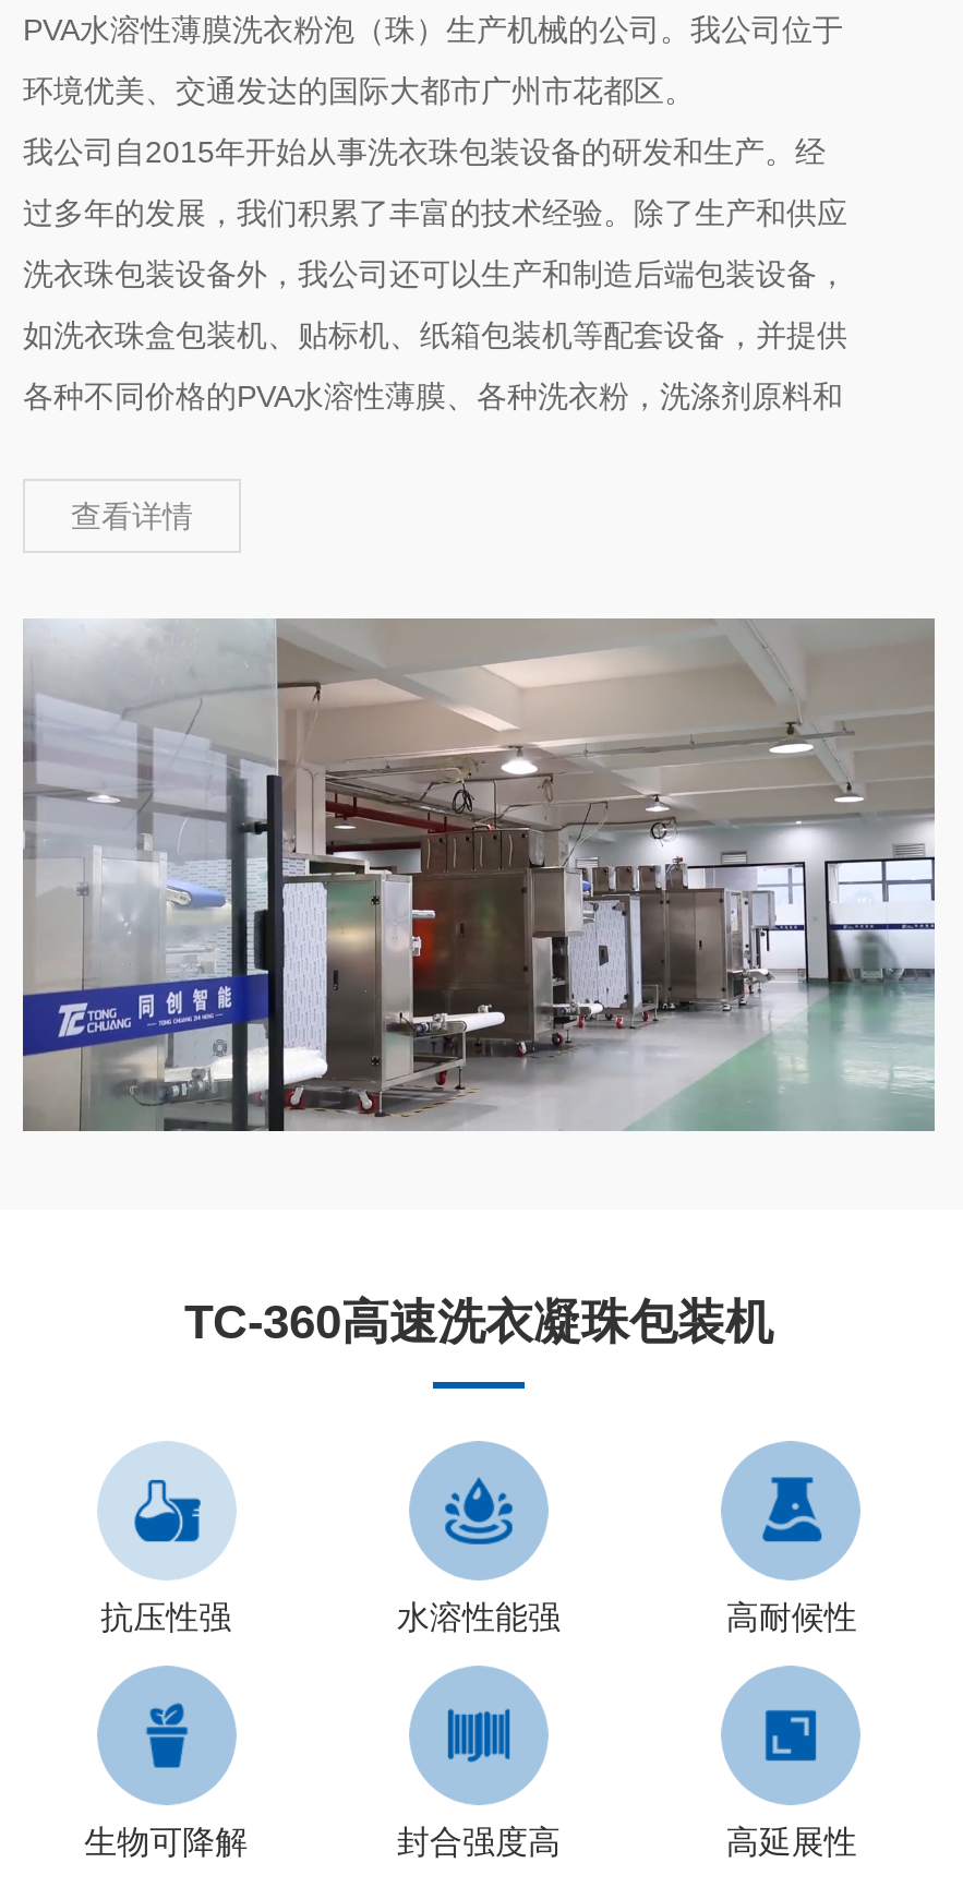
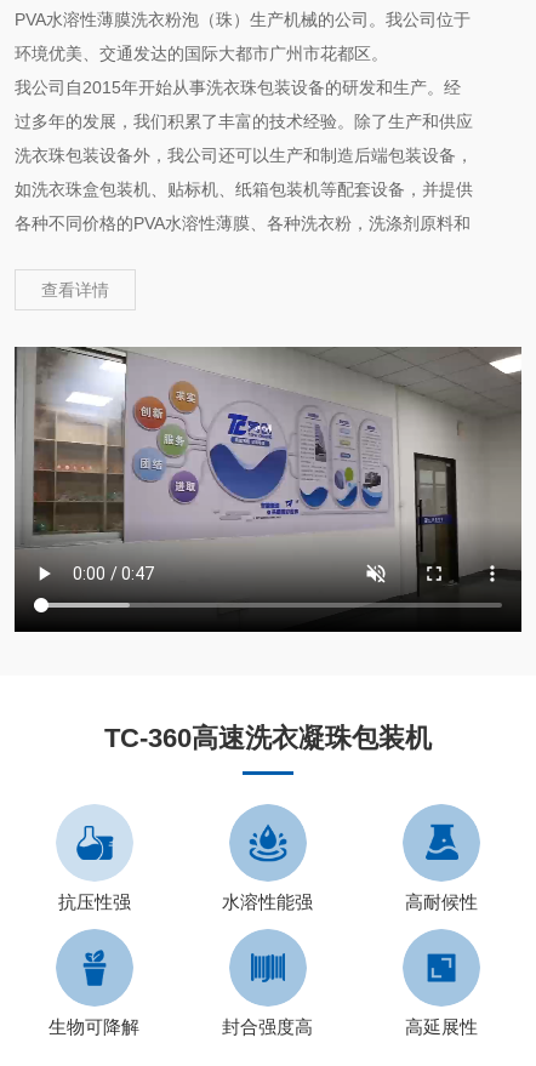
- [image]
+ [image]
